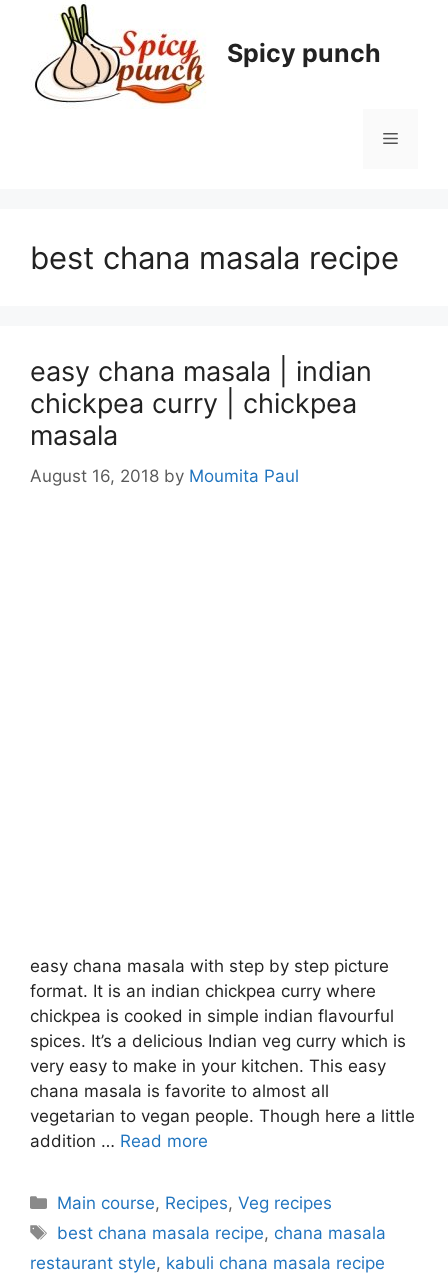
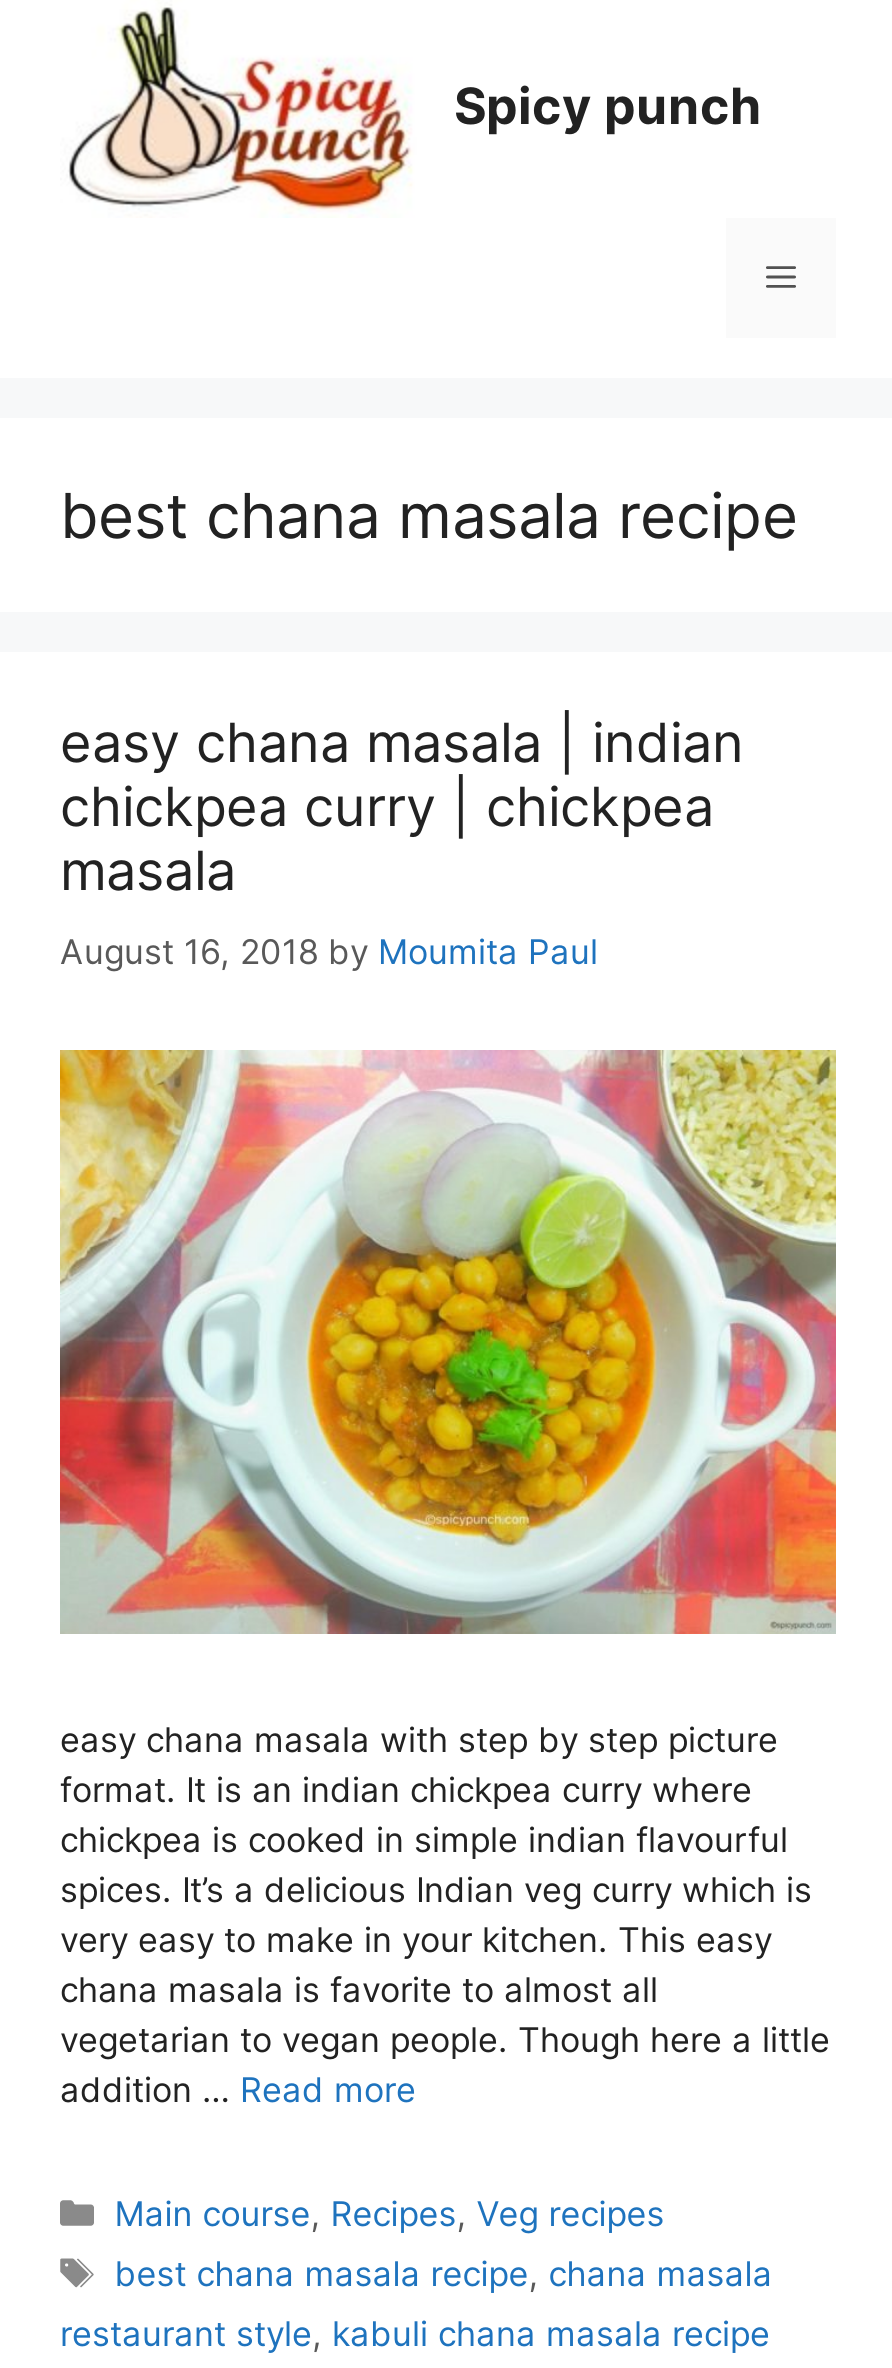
+ [image]
